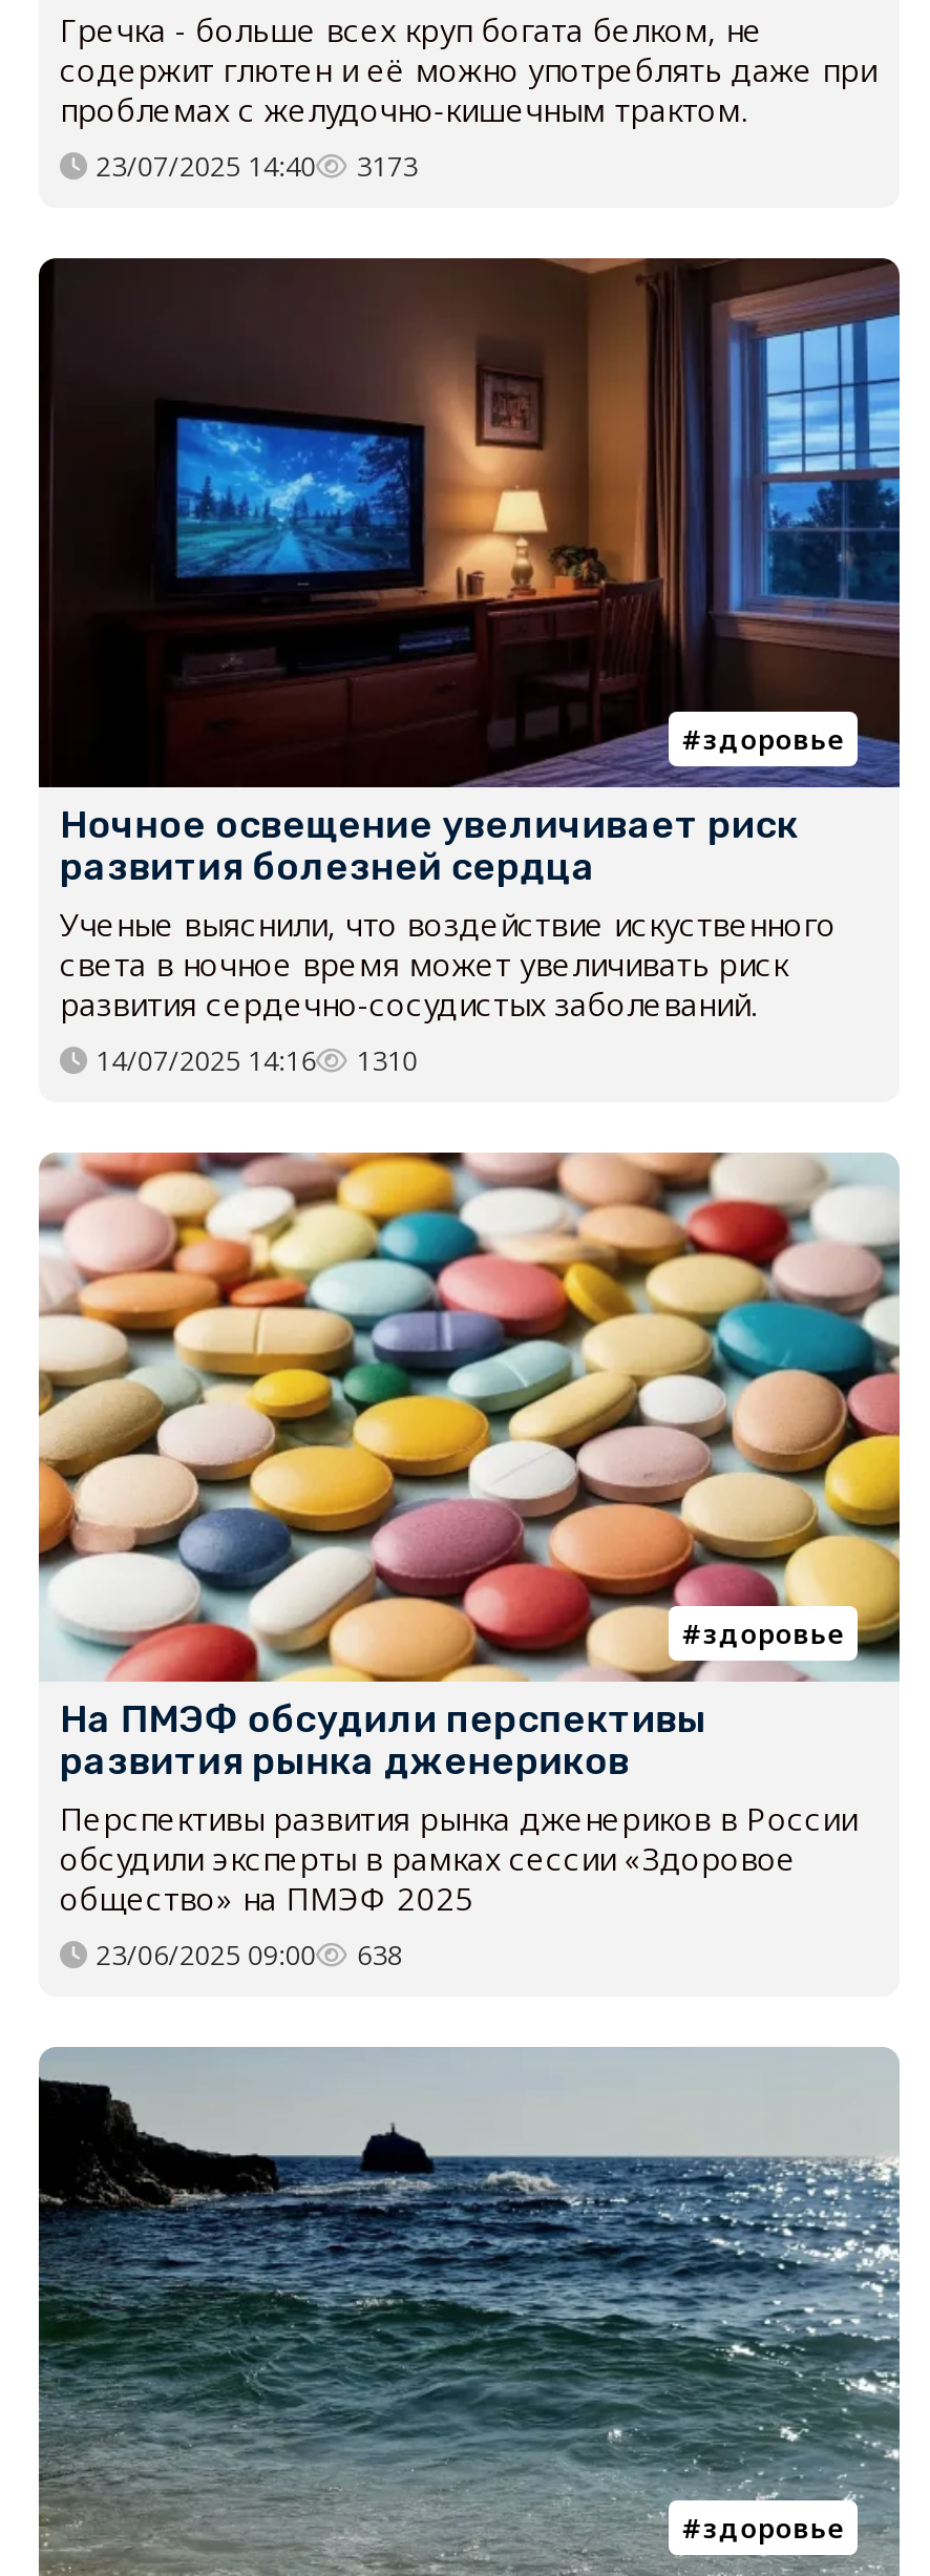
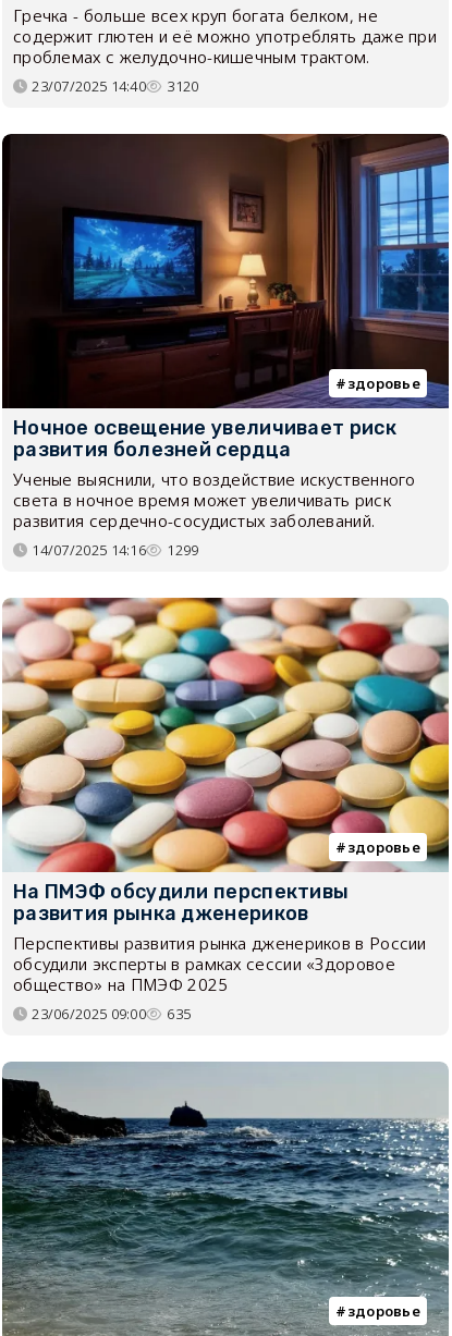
- 23/07/2025 14:40 3173
+ 23/07/2025 14:40 3120

- 14/07/2025 14:16 1310
+ 14/07/2025 14:16 1299

- 23/06/2025 09:00 638
+ 23/06/2025 09:00 635
